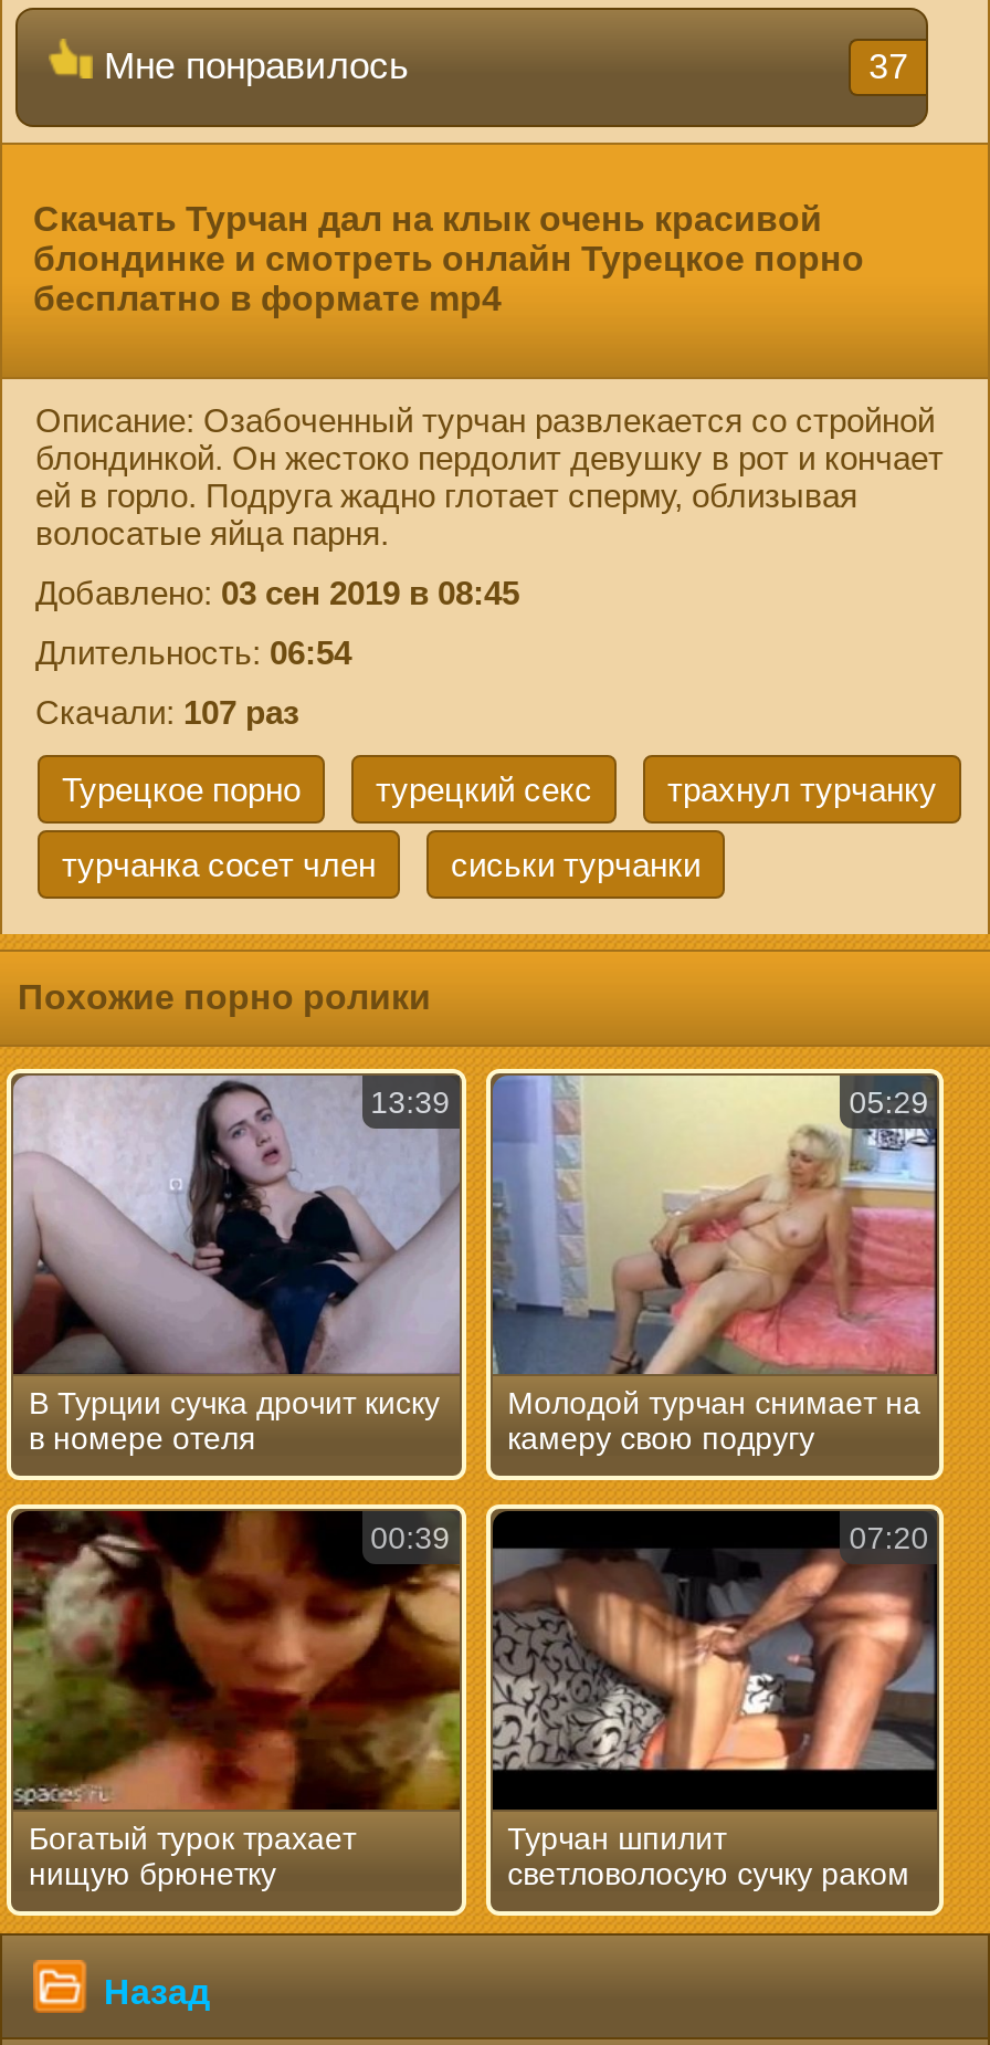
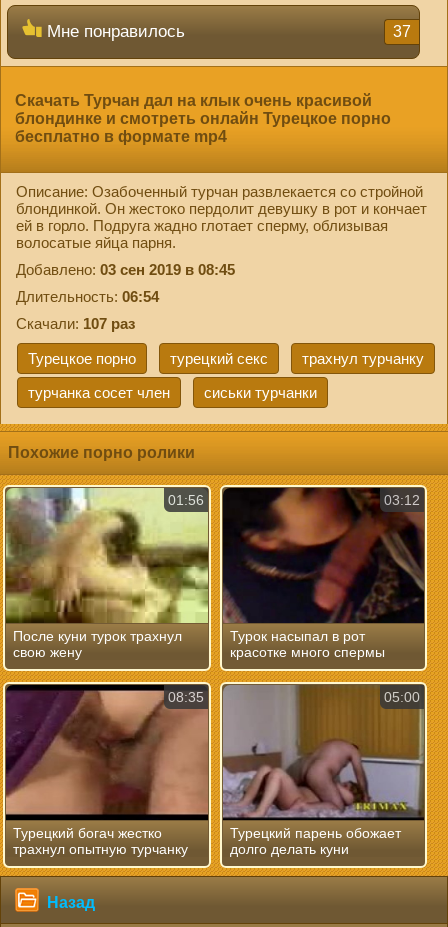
- [image]
- 13:39
+ [image]
+ 01:56

- [image]
- 05:29
+ [image]
+ 03:12

- В Турции сучка дрочит киску
- в номере отеля
+ После куни турок трахнул
+ свою жену

- Молодой турчан снимает на
- камеру свою подругу
+ Турок насыпал в рот
+ красотке много спермы

- [image]
- 00:39
+ [image]
+ 08:35

- [image]
- 07:20
+ [image]
+ 05:00

- Богатый турок трахает
- нищую брюнетку
+ Турецкий богач жестко
+ трахнул опытную турчанку

- Турчан шпилит
- светловолосую сучку раком
+ Турецкий парень обожает
+ долго делать куни
